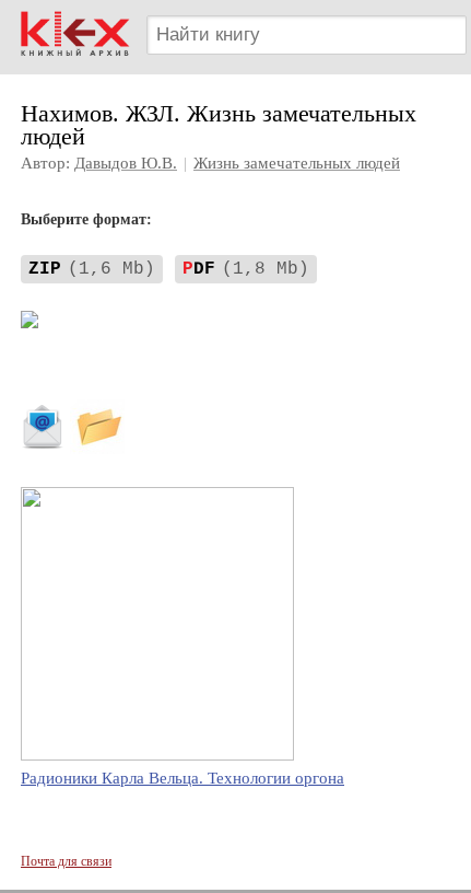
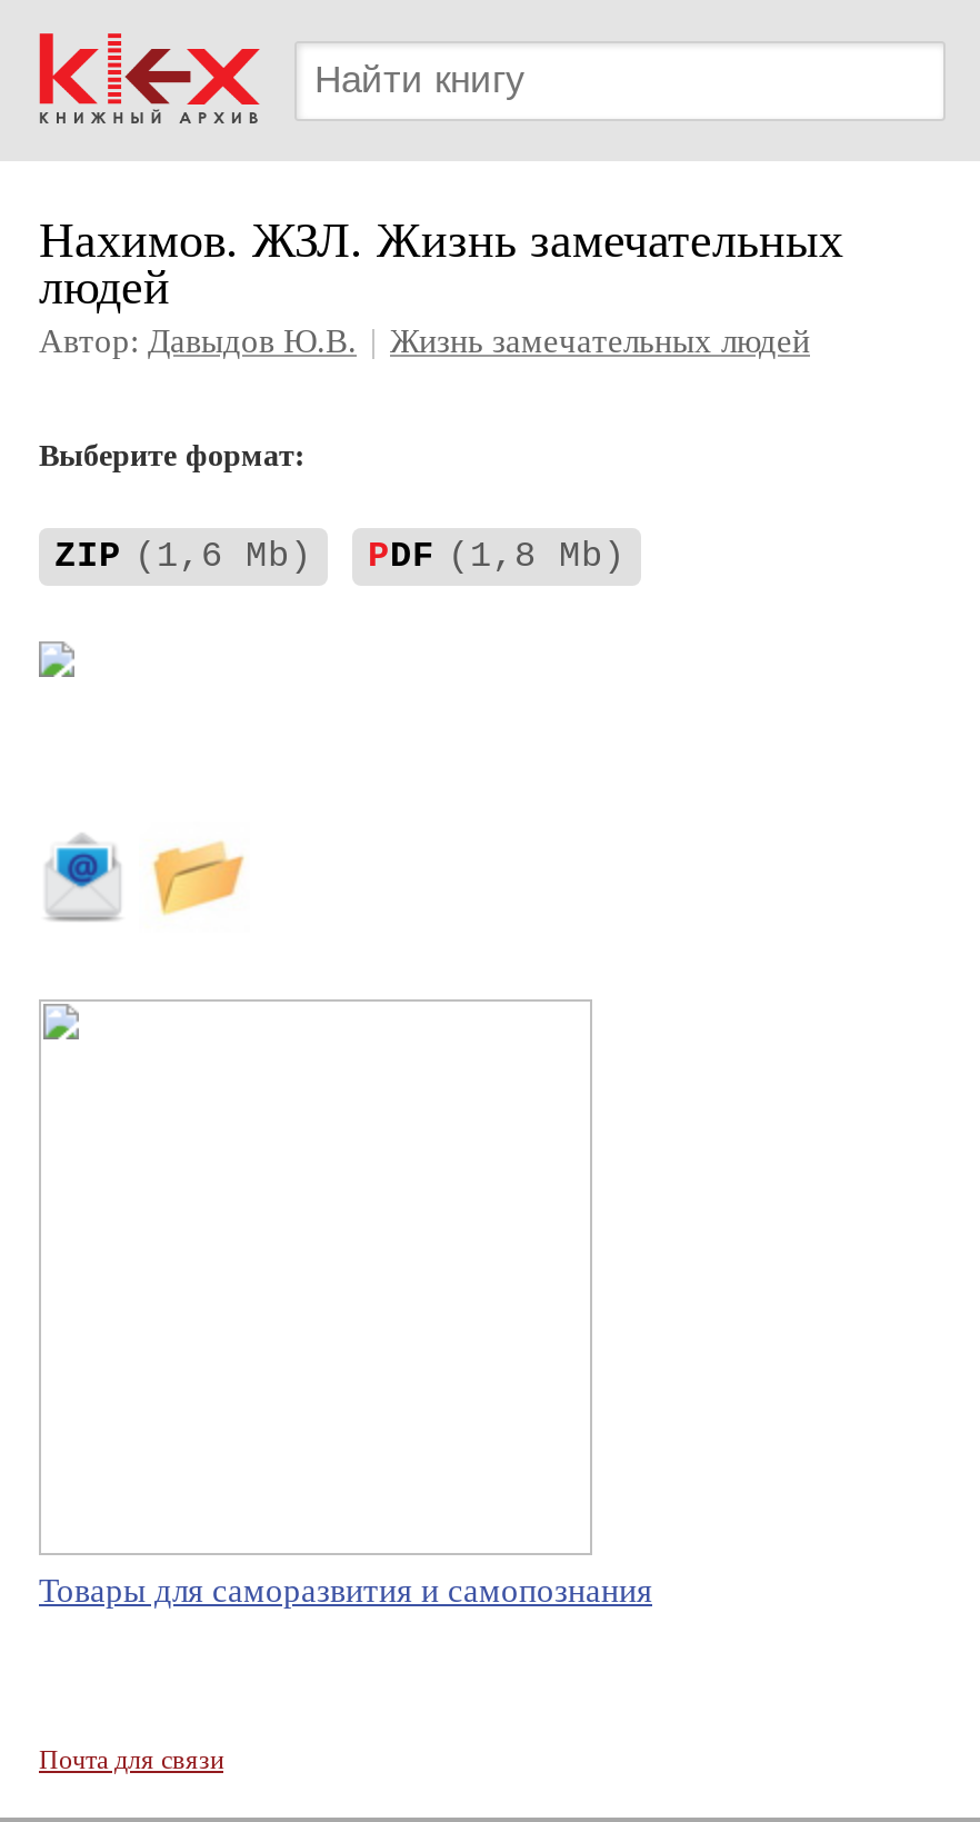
- Радионики Карла Вельца. Технологии оргона
+ Товары для саморазвития и самопознания
